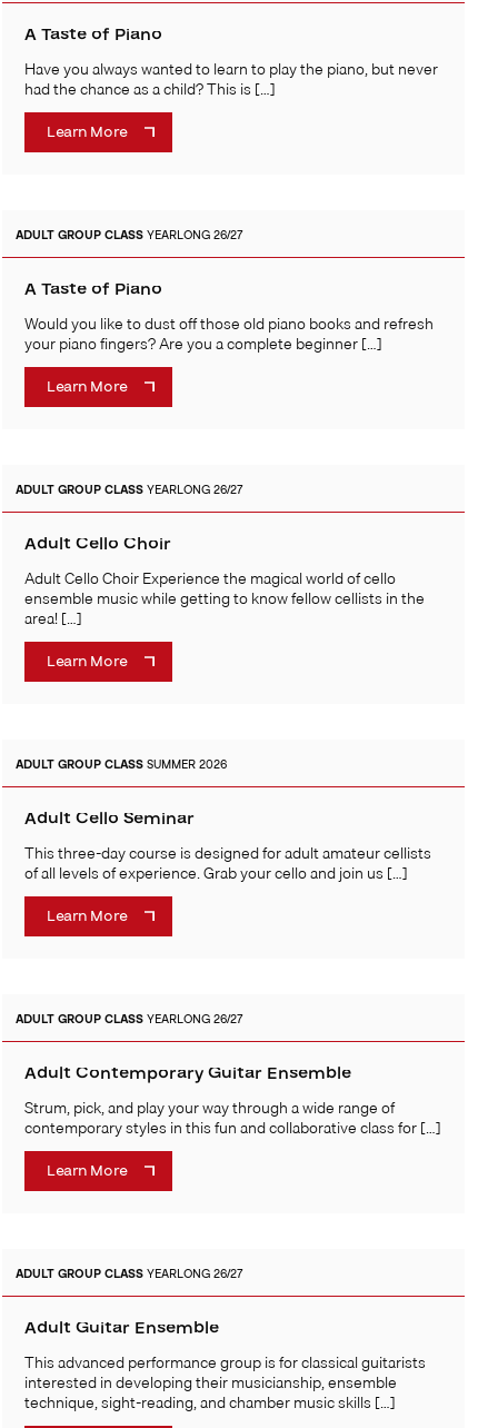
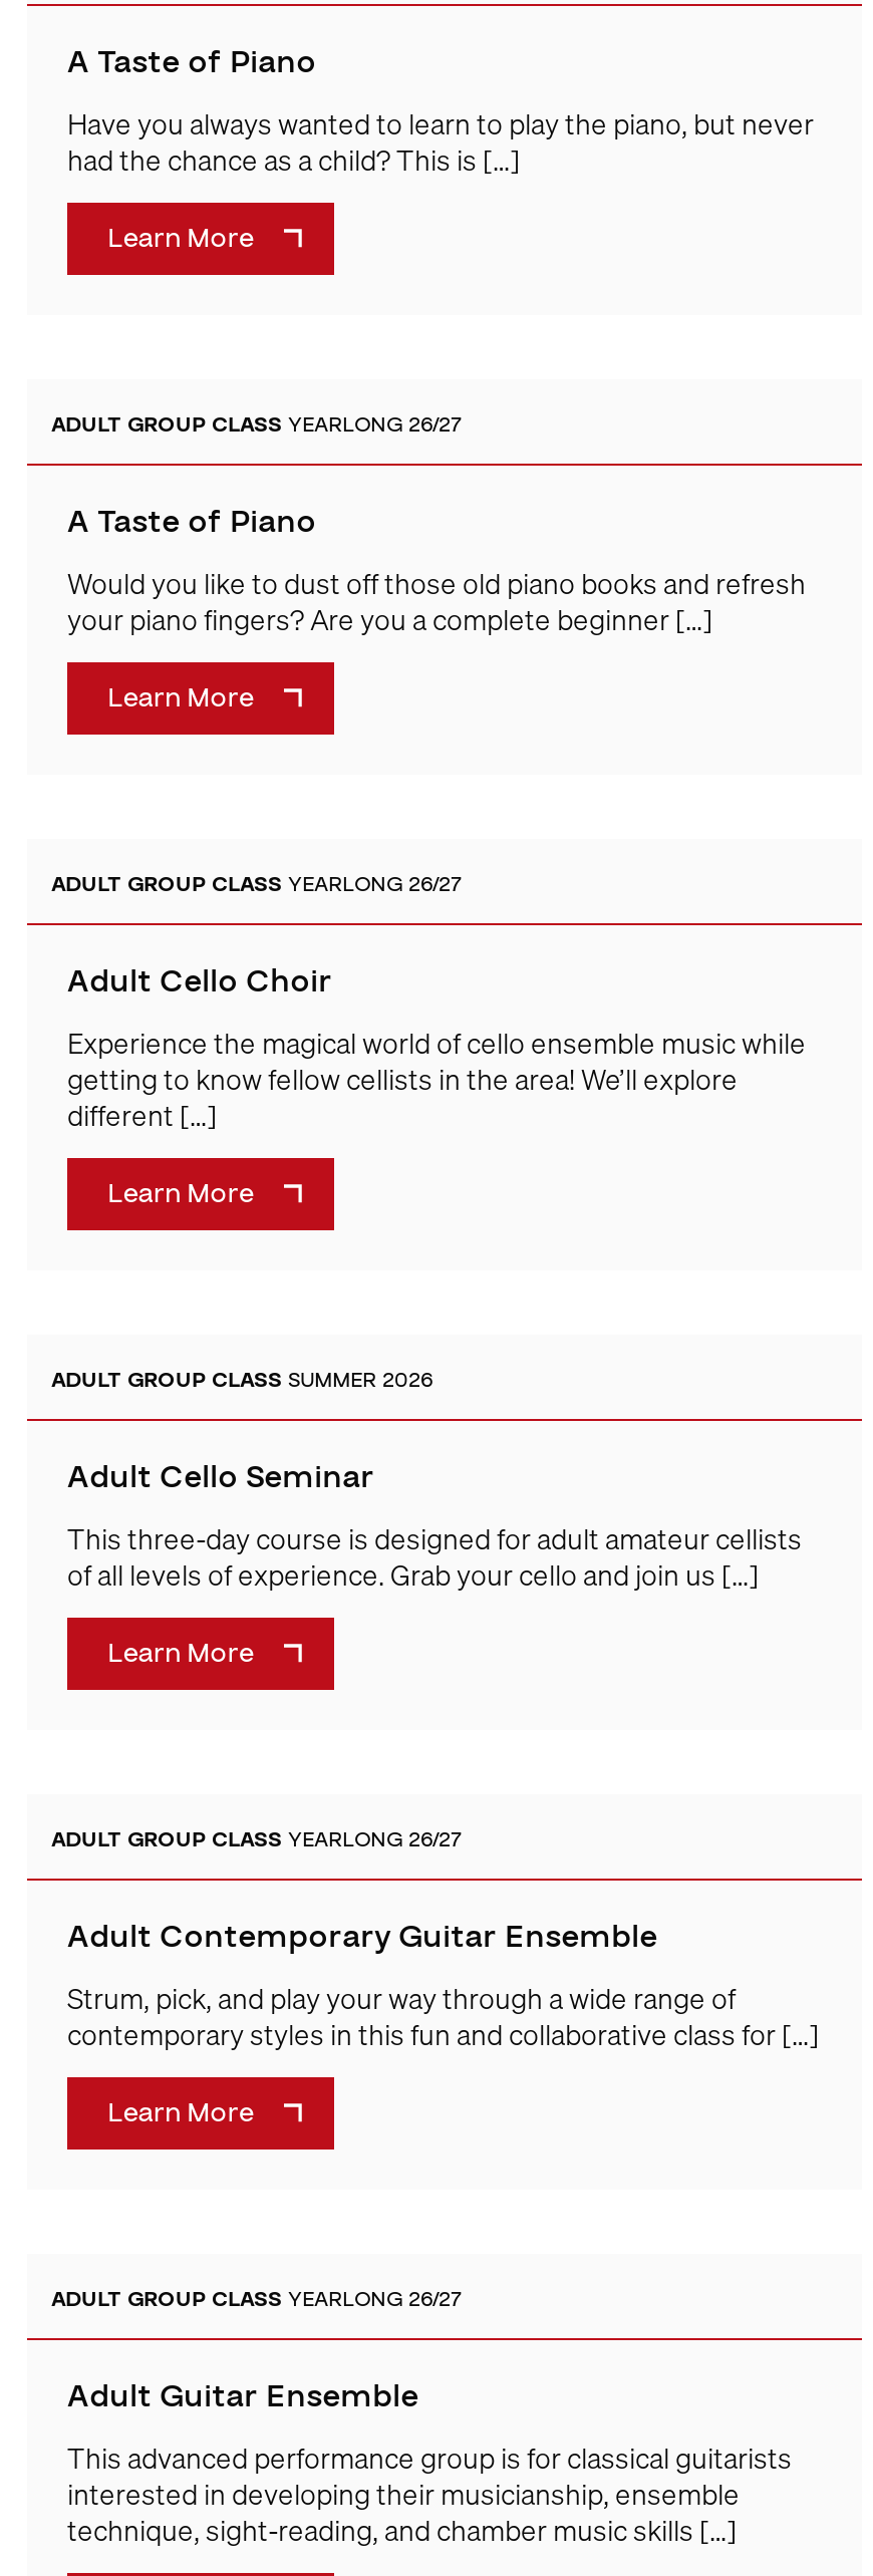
- Adult Cello Choir Experience the magical world of cello
- ensemble music while getting to know fellow cellists in the
- area! […]
+ Experience the magical world of cello ensemble music while
+ getting to know fellow cellists in the area! We’ll explore
+ different […]
